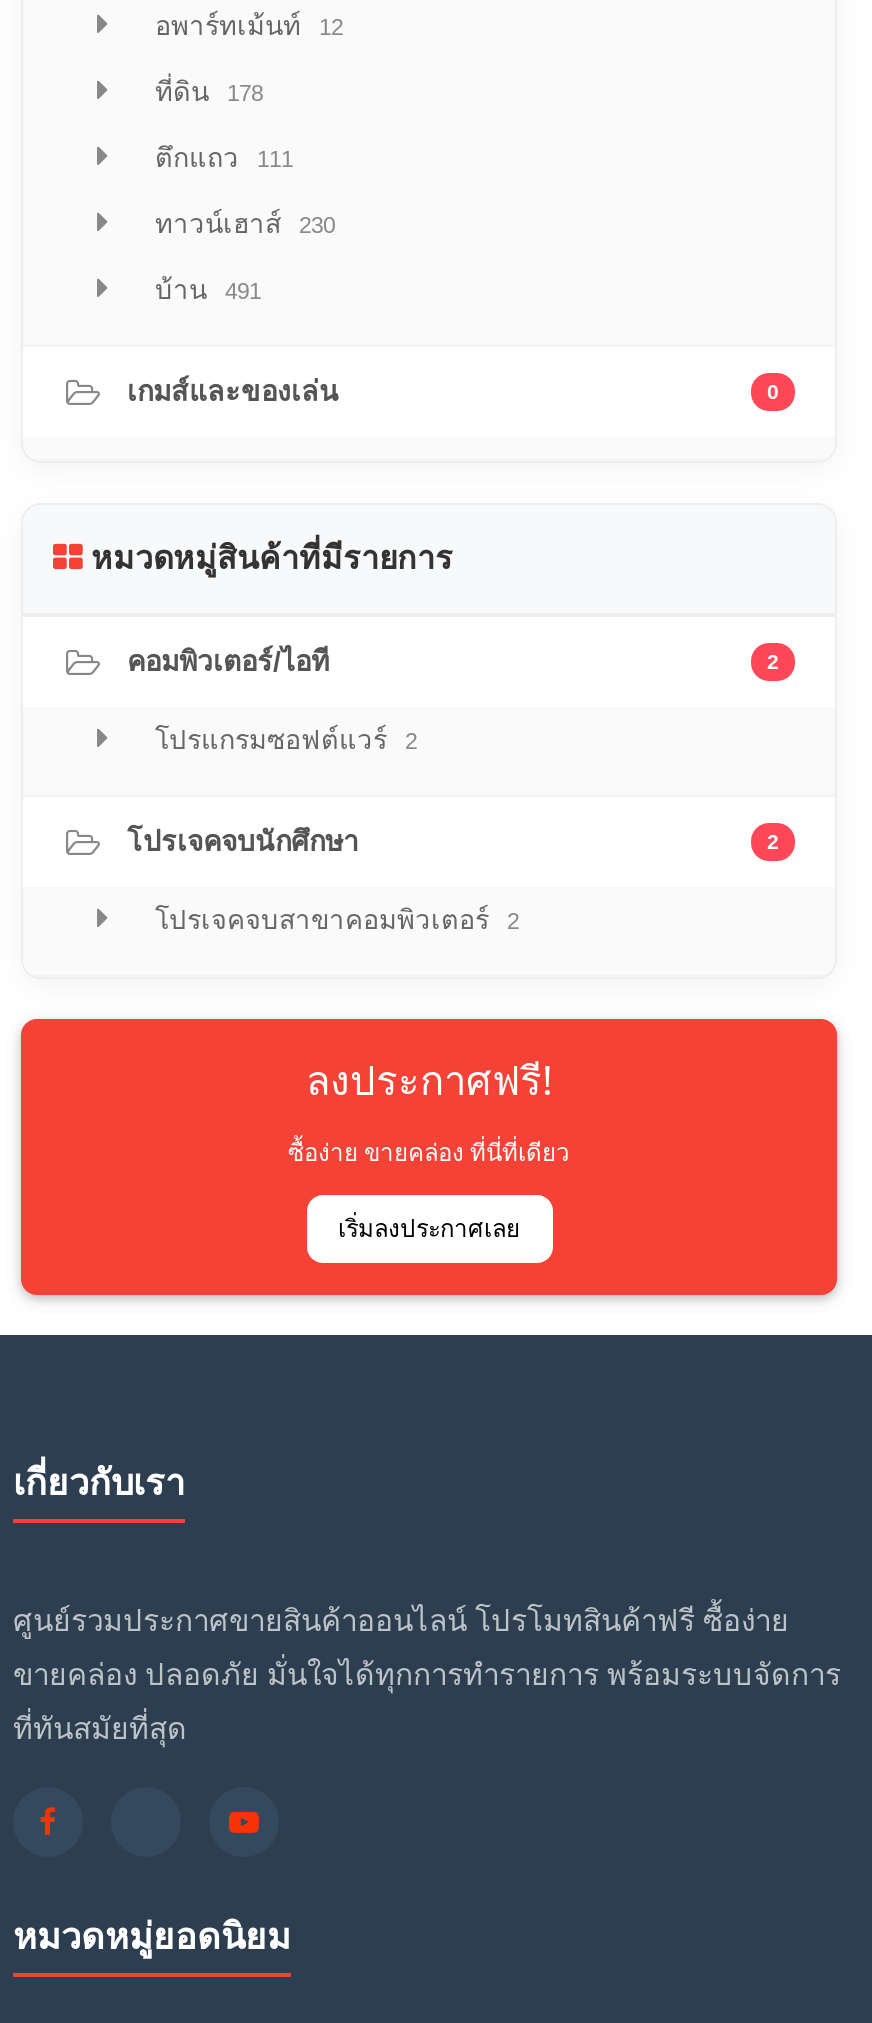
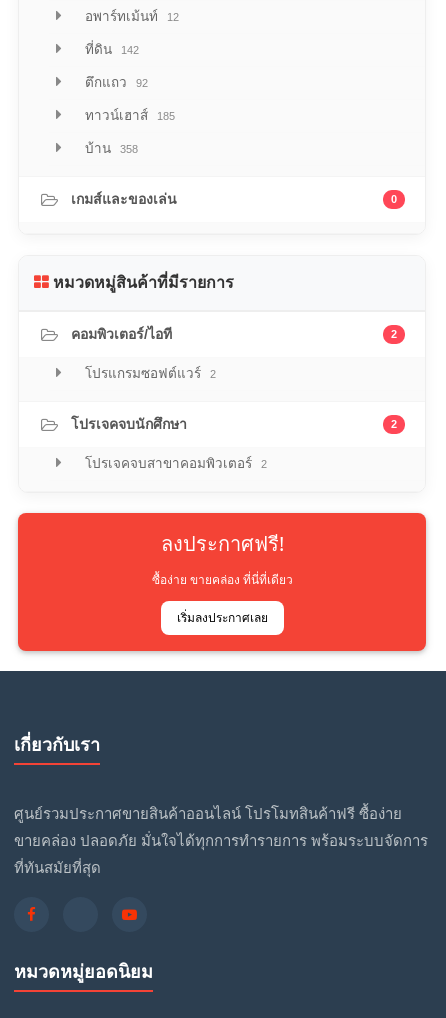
- ที่ดิน 178
+ ที่ดิน 142

- ตึกแถว 111
+ ตึกแถว 92

- ทาวน์เฮาส์ 230
+ ทาวน์เฮาส์ 185

- บ้าน 491
+ บ้าน 358
